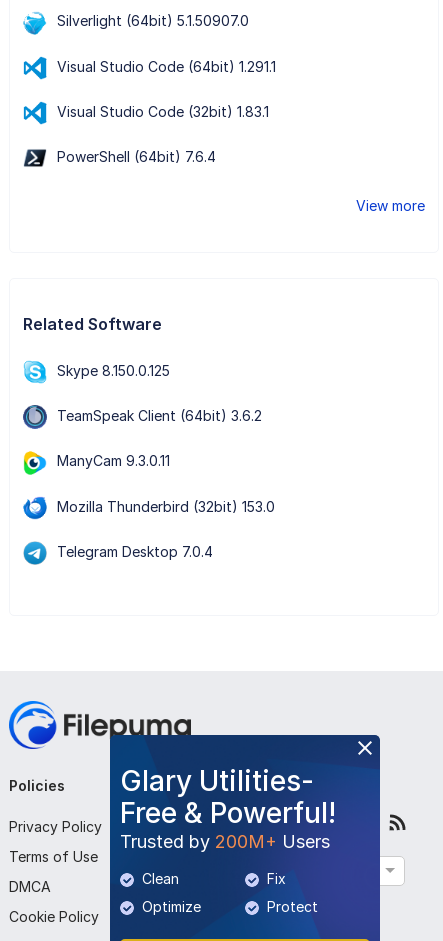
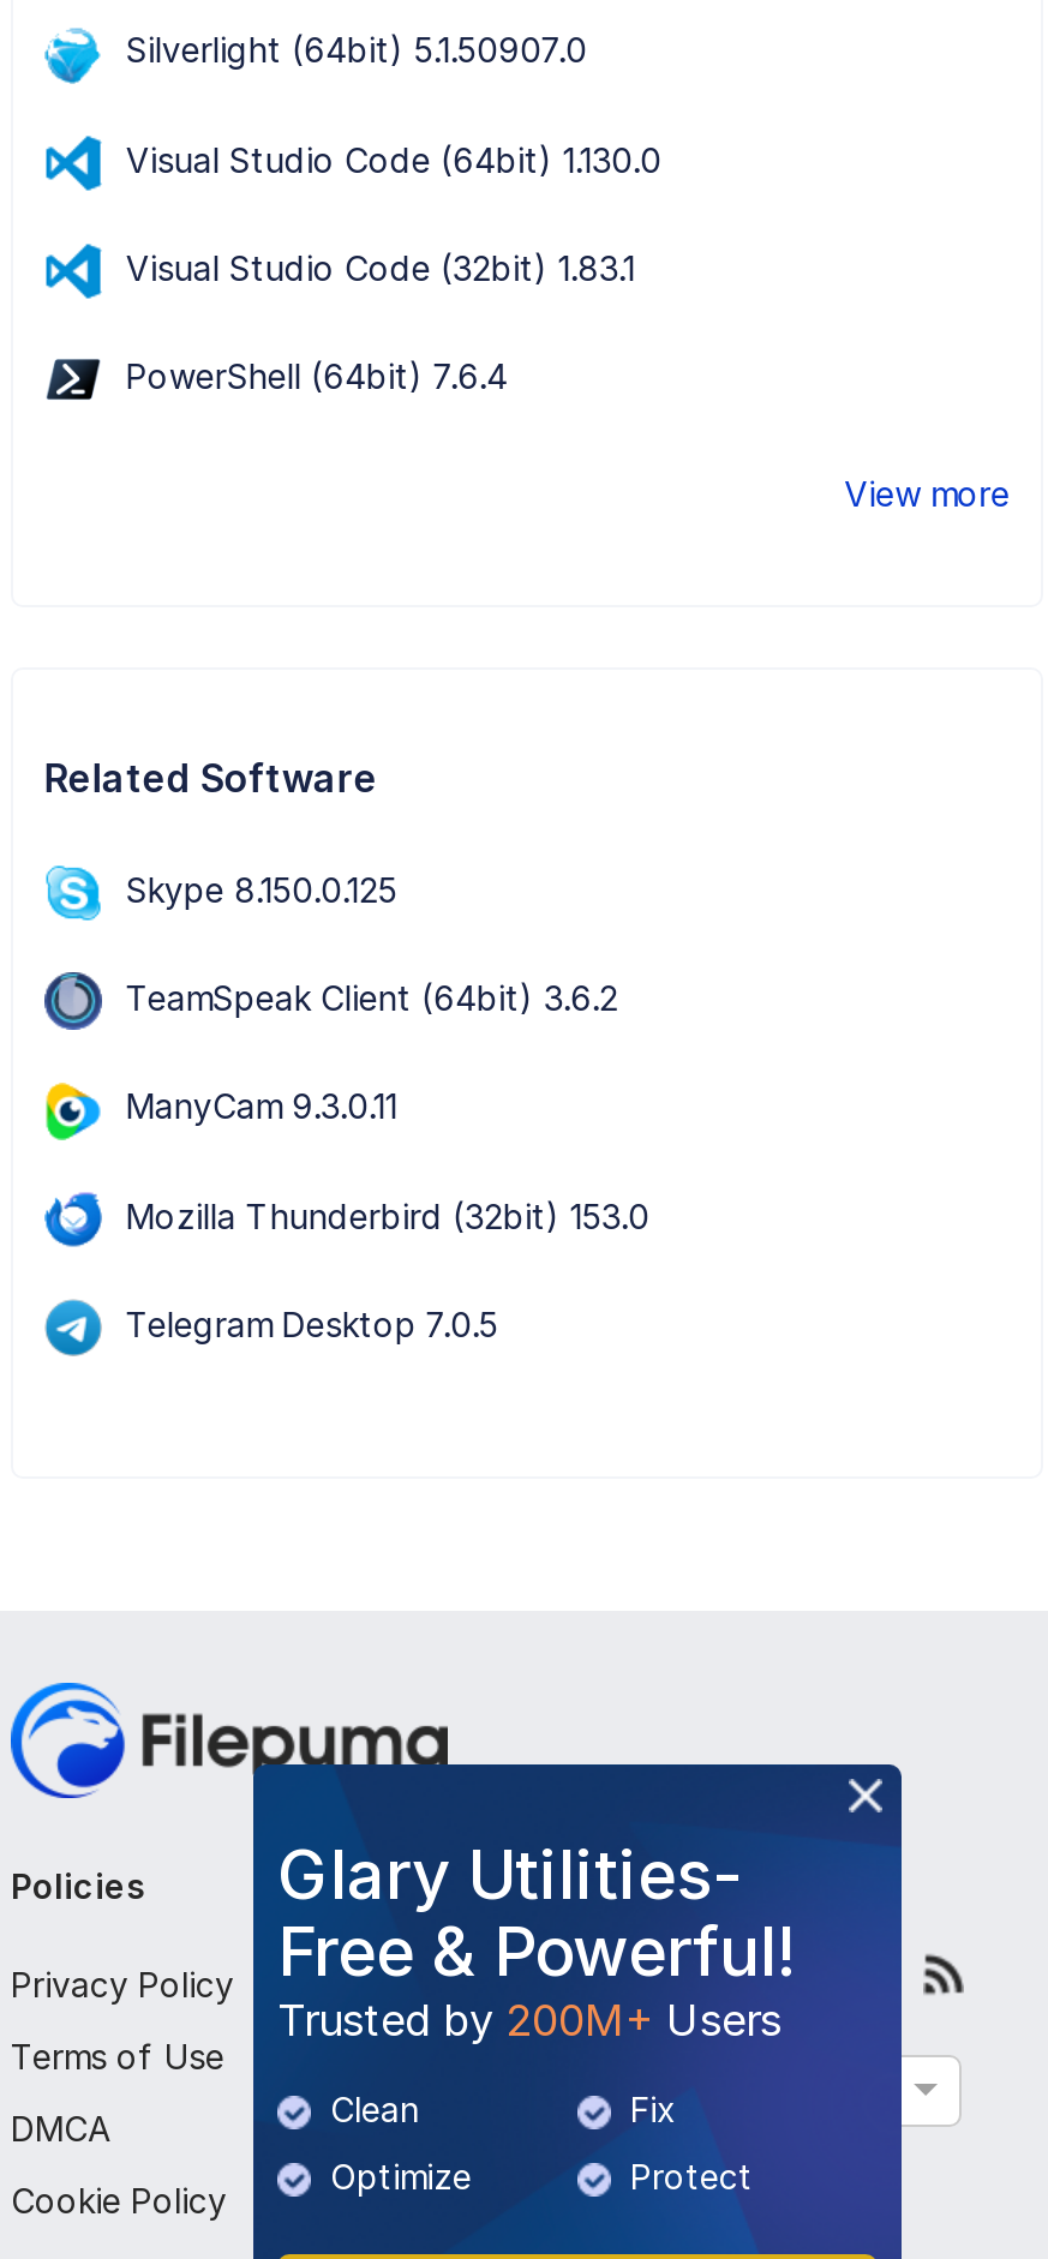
- Visual Studio Code (64bit) 1.291.1
+ Visual Studio Code (64bit) 1.130.0

- Telegram Desktop 7.0.4
+ Telegram Desktop 7.0.5
